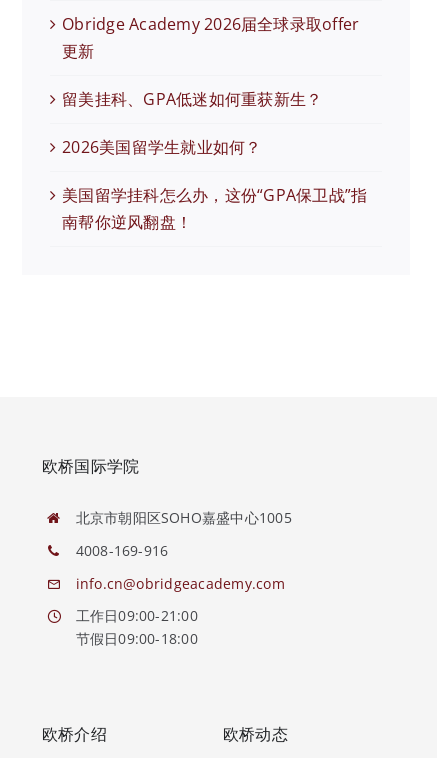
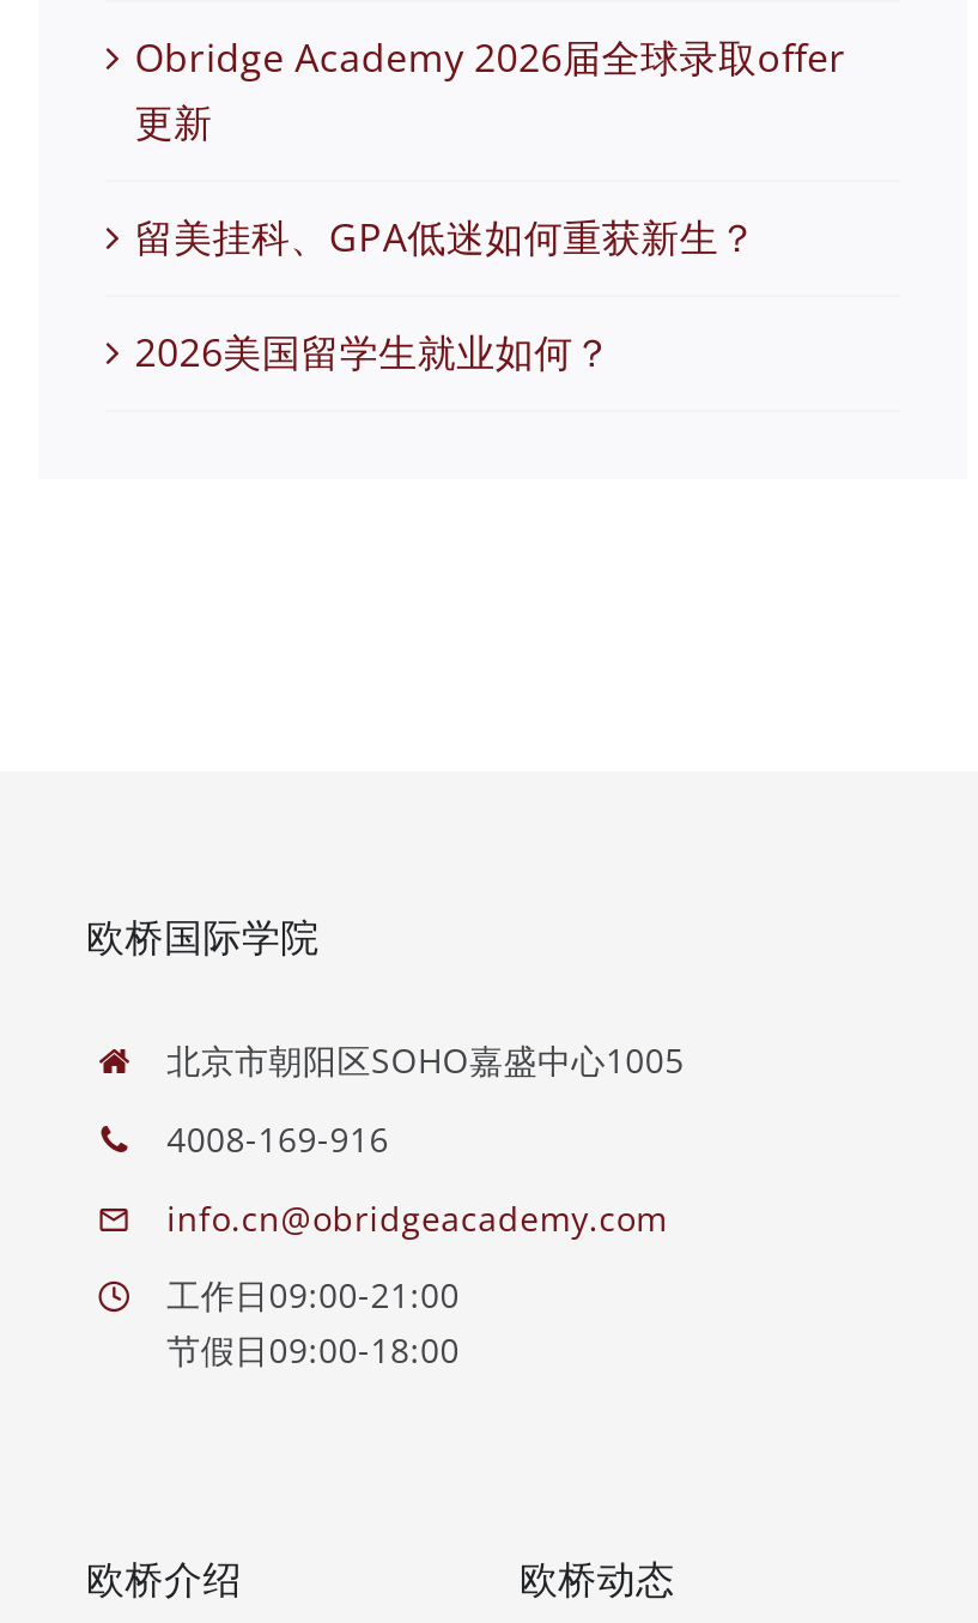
- 美国留学挂科怎么办，这份“GPA保卫战”指
- 南帮你逆风翻盘！
